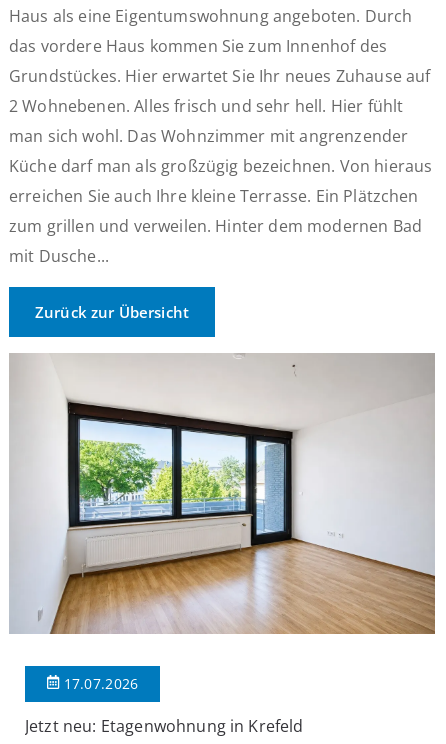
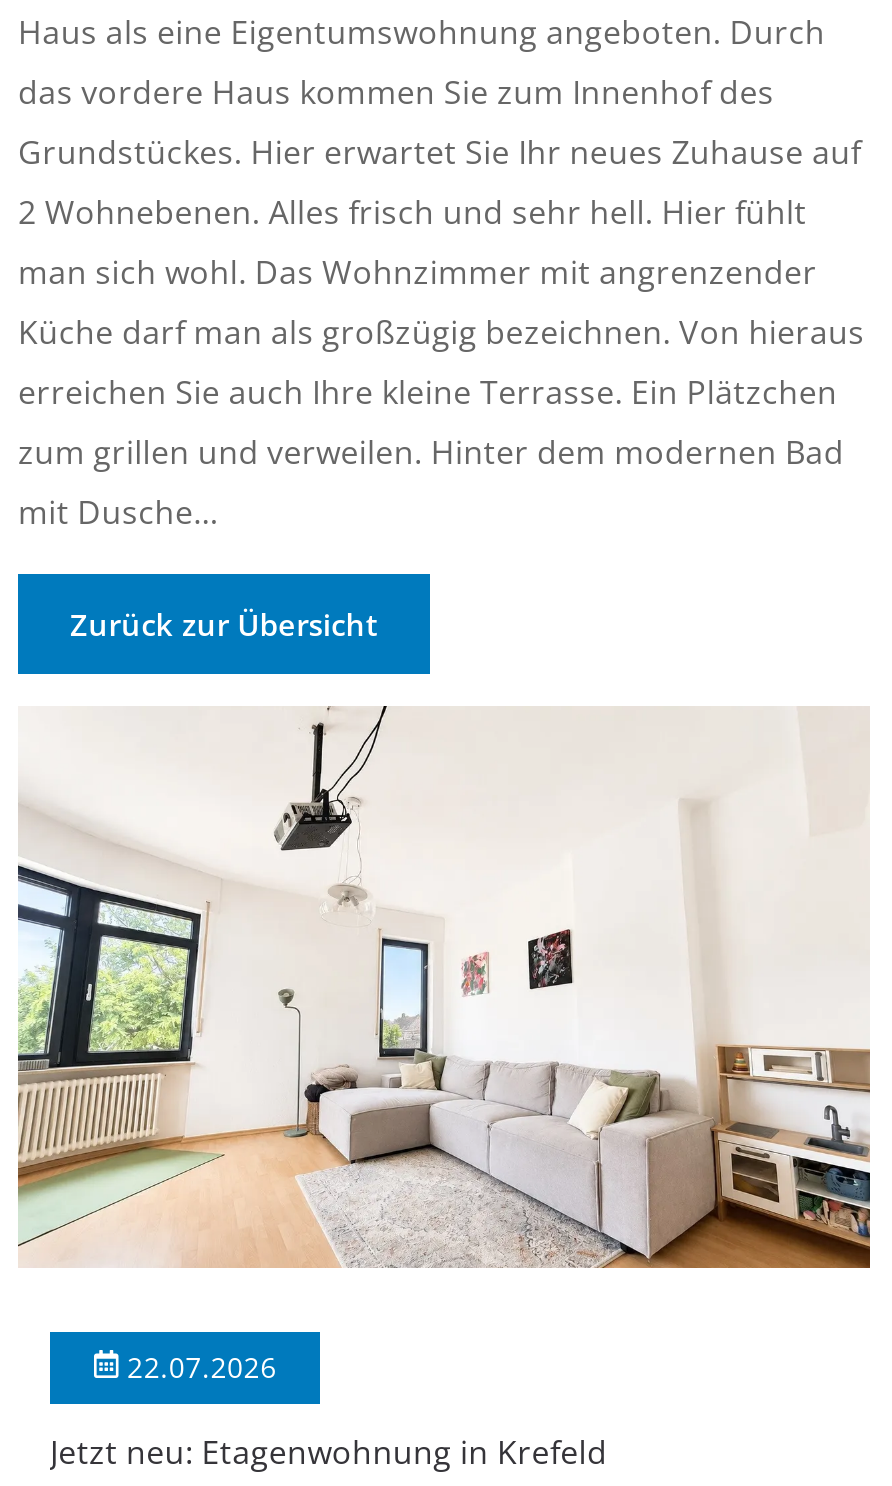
- [image]
- 17.07.2026
+ [image]
+ 22.07.2026
